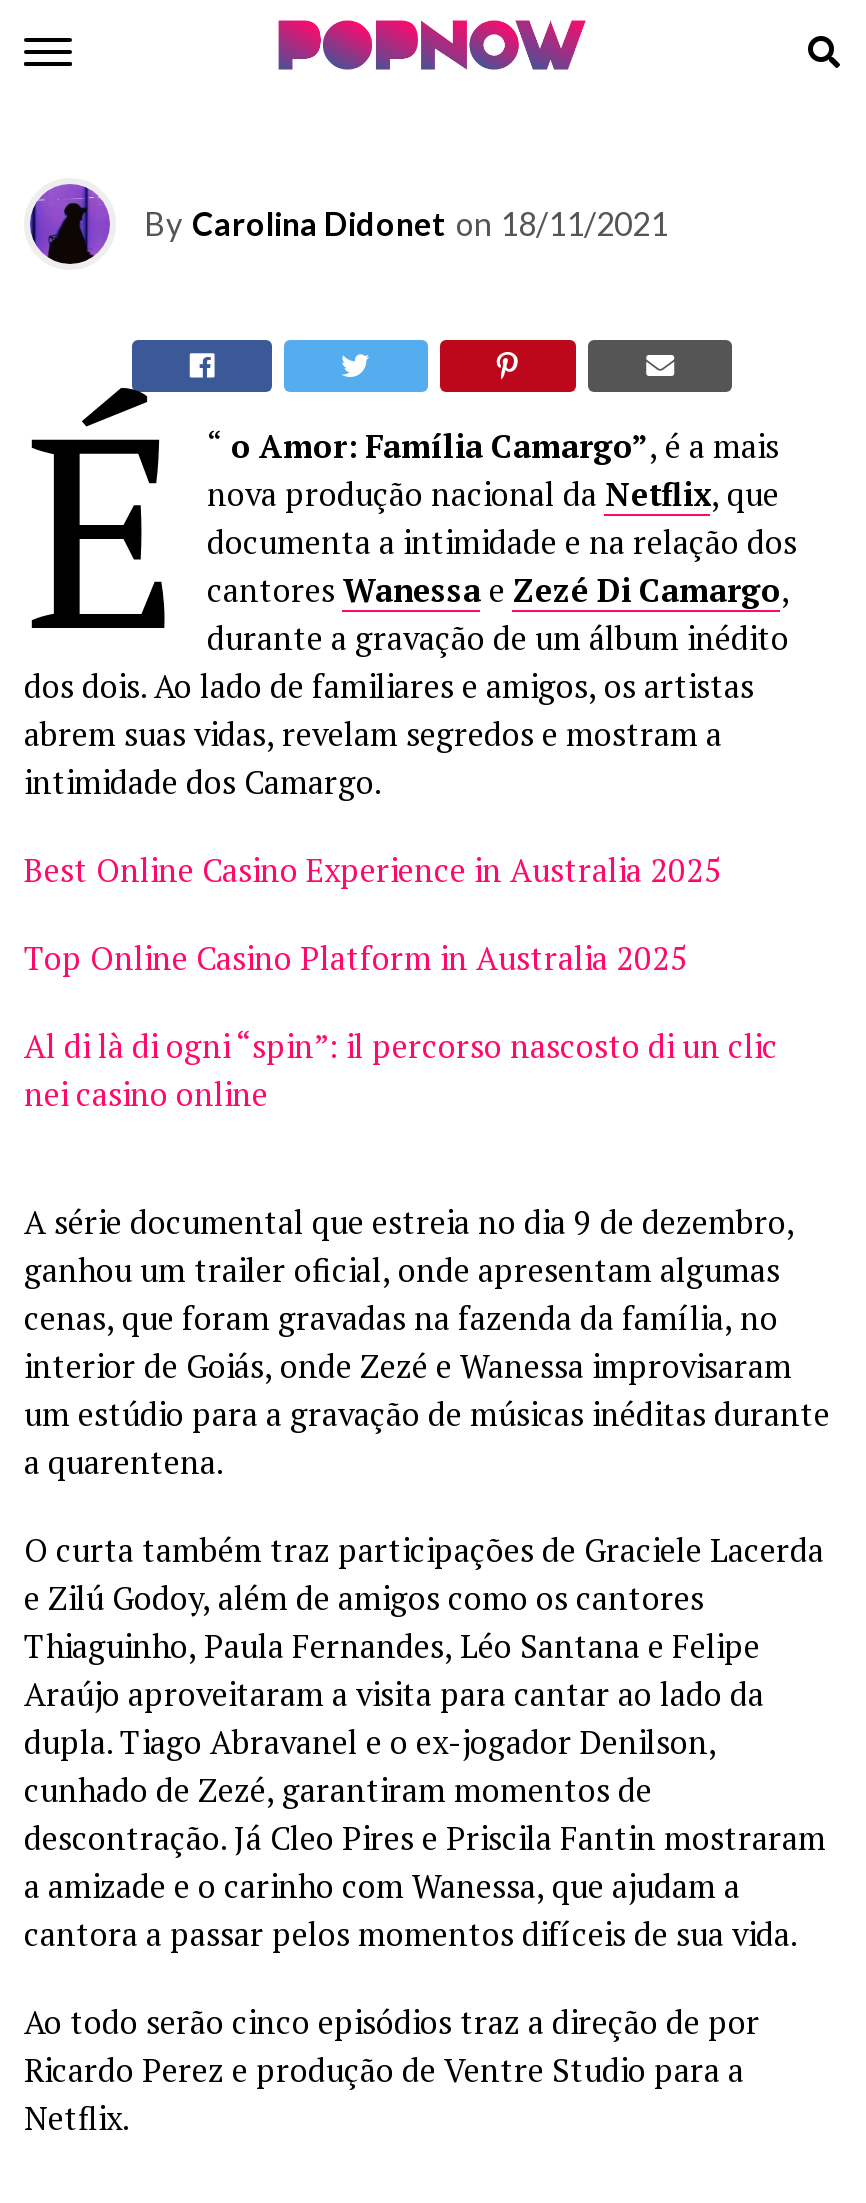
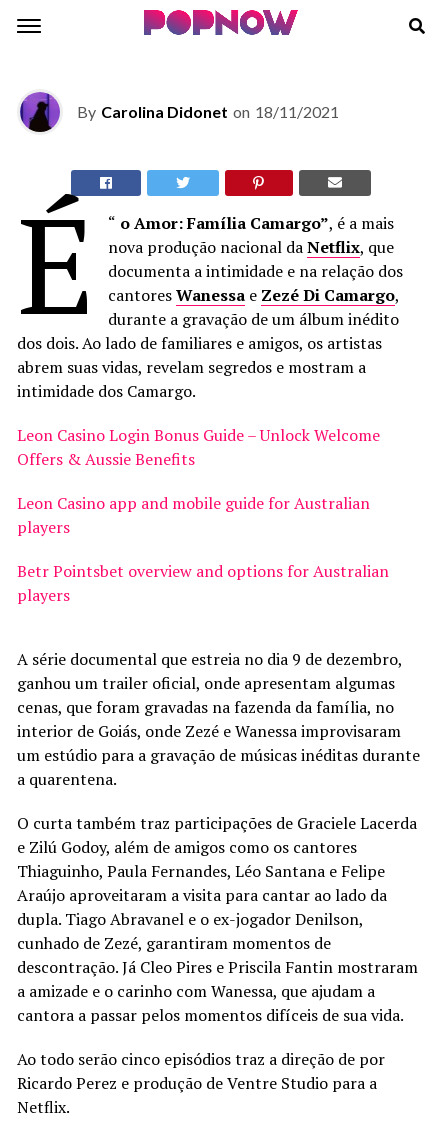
- Best Online Casino Experience in Australia 2025
+ Leon Casino Login Bonus Guide – Unlock Welcome
+ Offers & Aussie Benefits

- Top Online Casino Platform in Australia 2025
+ Leon Casino app and mobile guide for Australian
+ players

- Al di là di ogni “spin”: il percorso nascosto di un clic
- nei casino online
+ Betr Pointsbet overview and options for Australian
+ players
